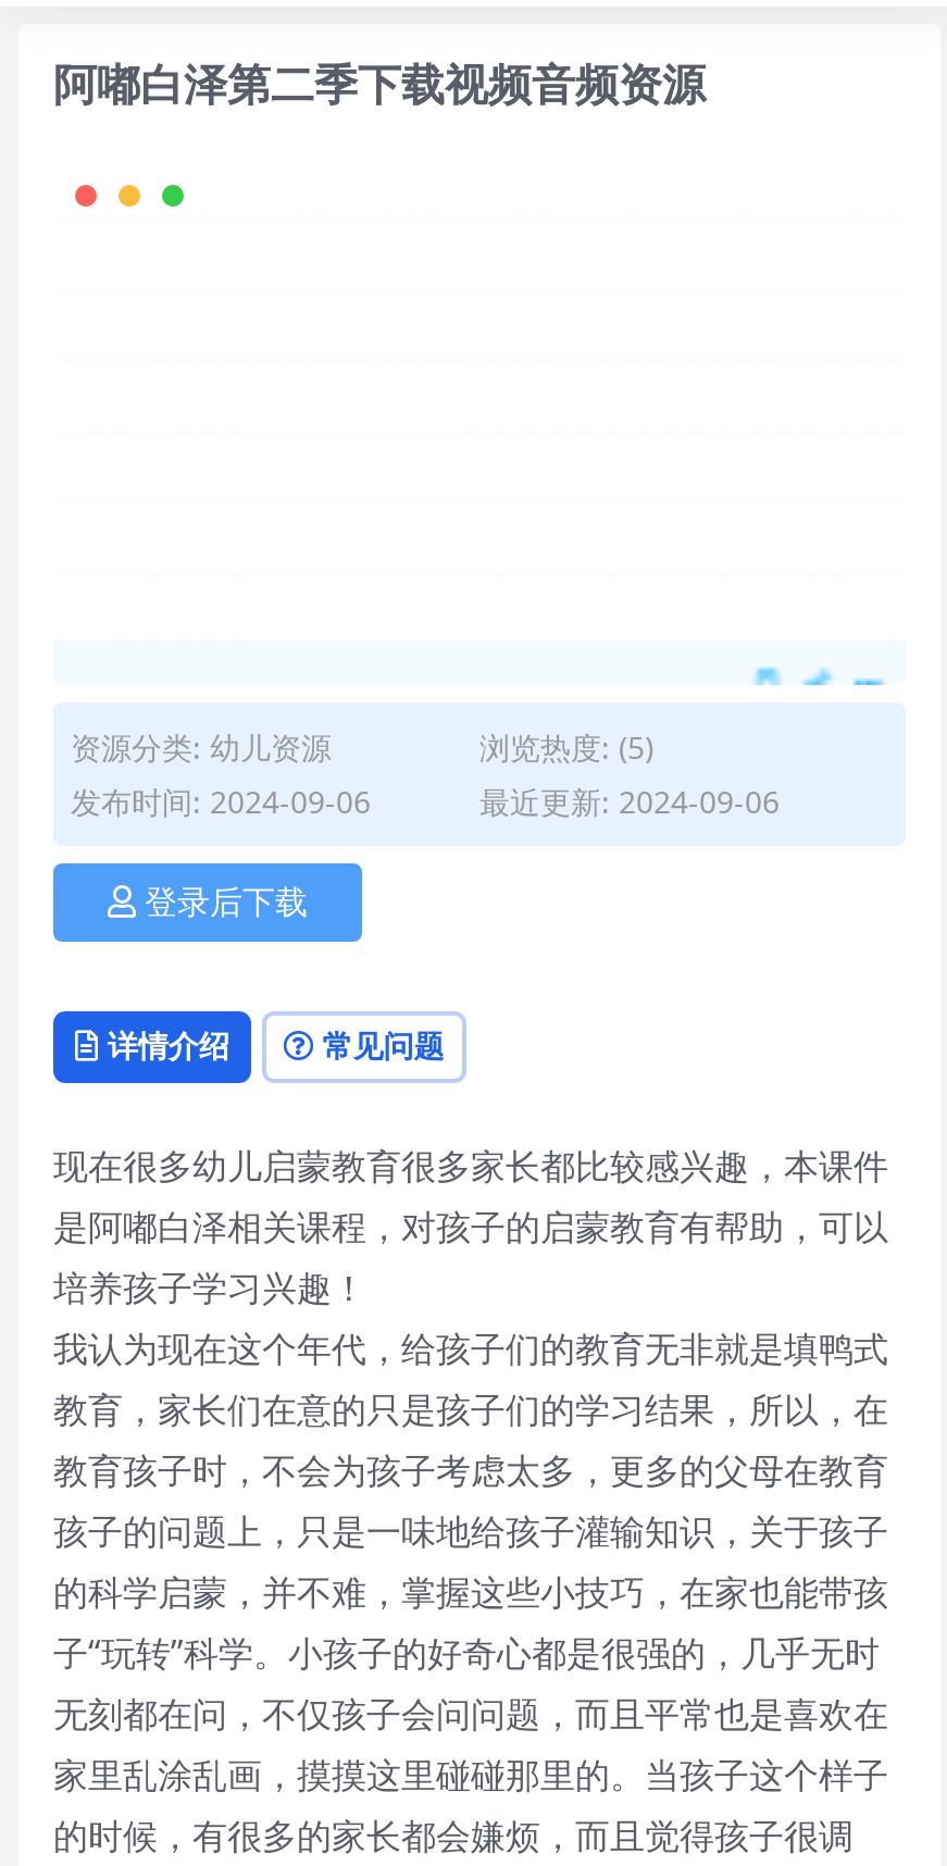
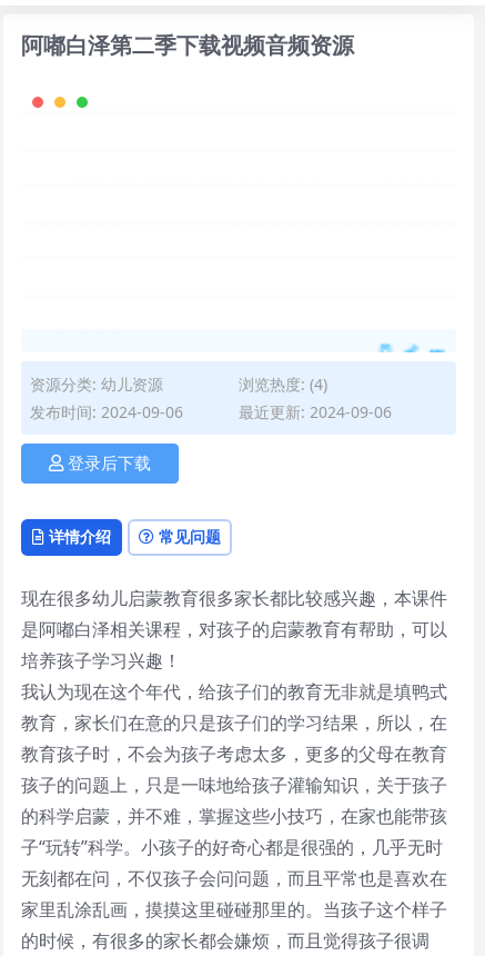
- 浏览热度: (5)
+ 浏览热度: (4)
